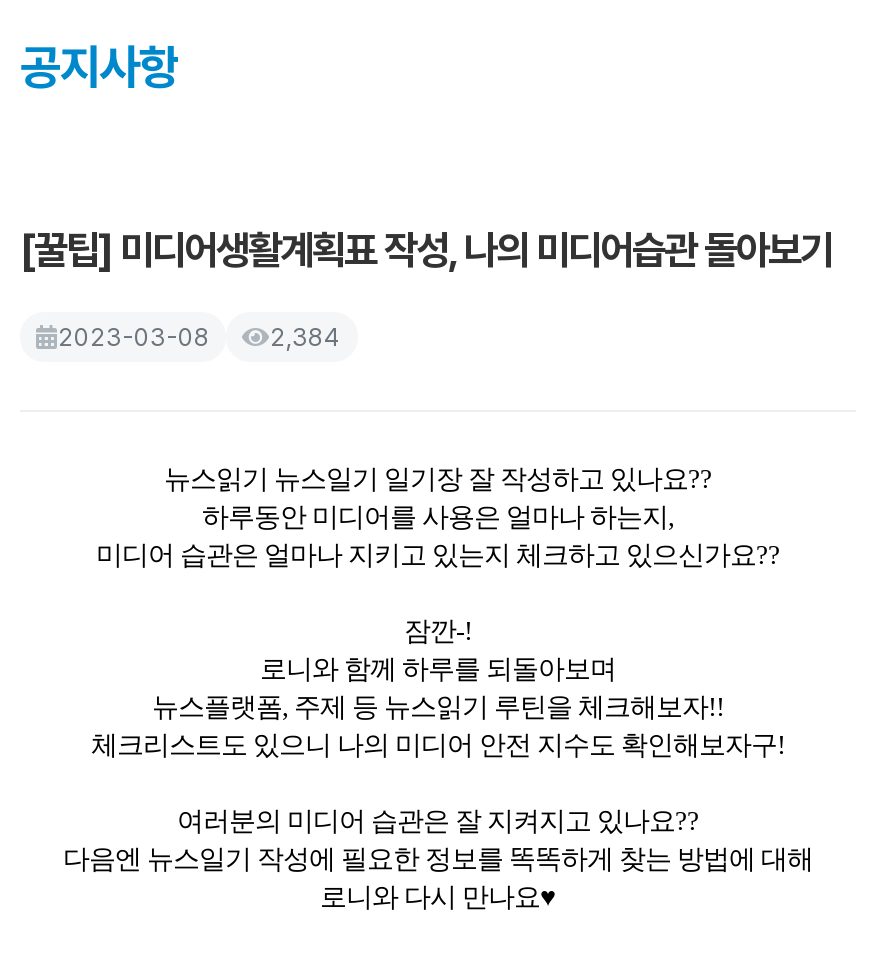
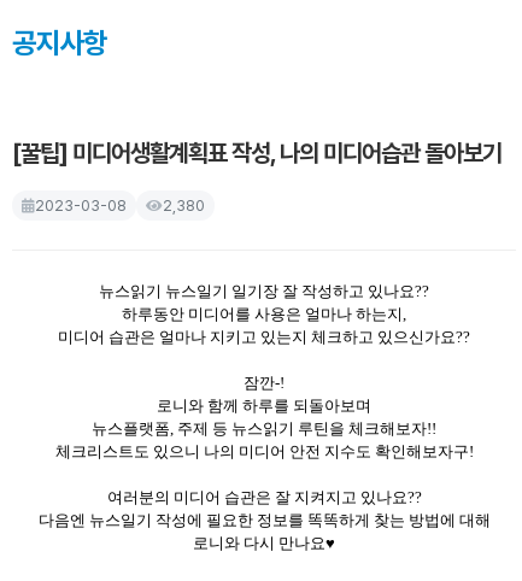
- 2023-03-08 2,384
+ 2023-03-08 2,380
